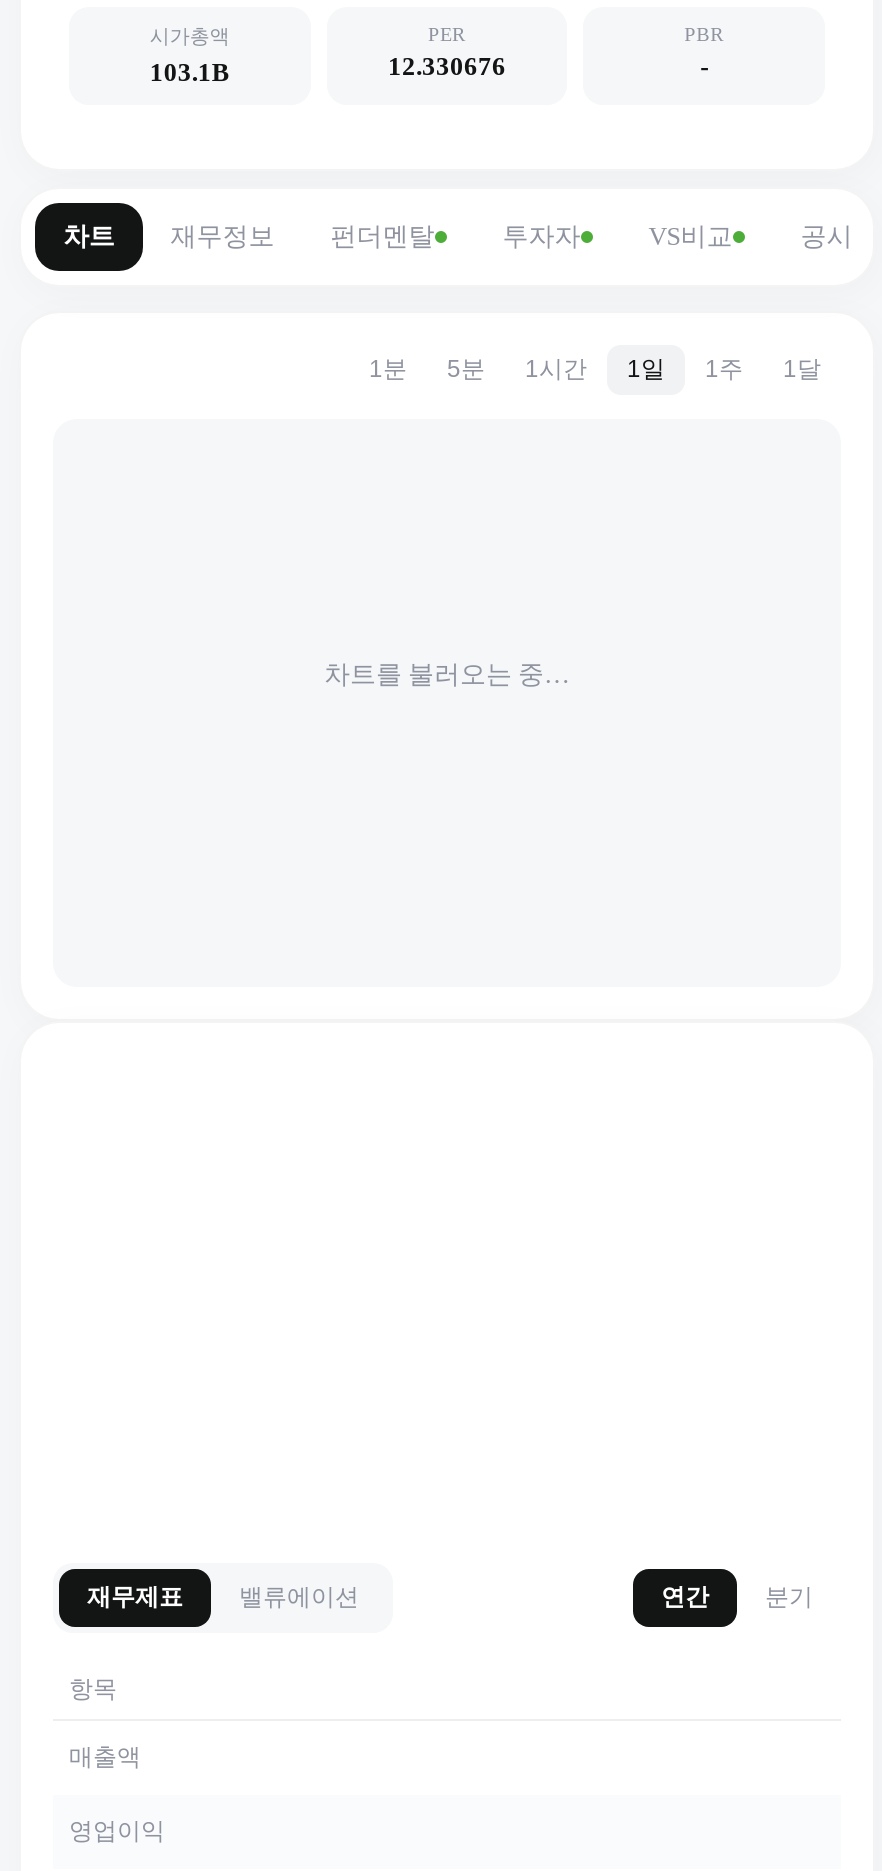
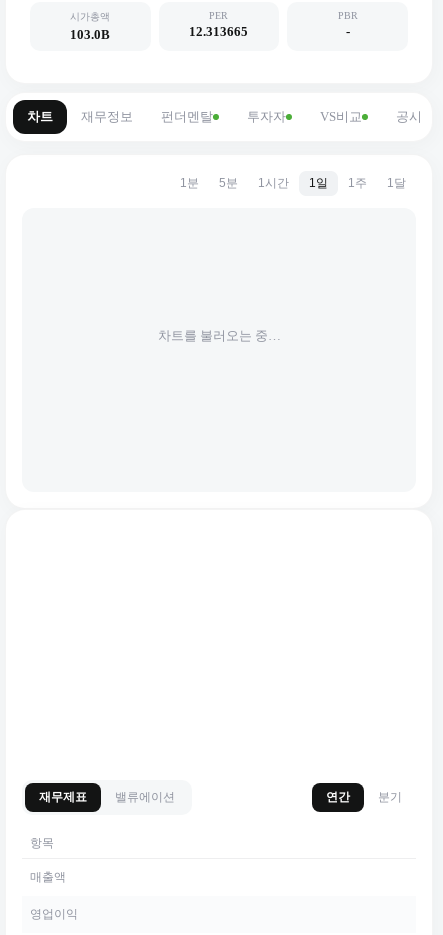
- 103.1B
+ 103.0B

- 12.330676
+ 12.313665
